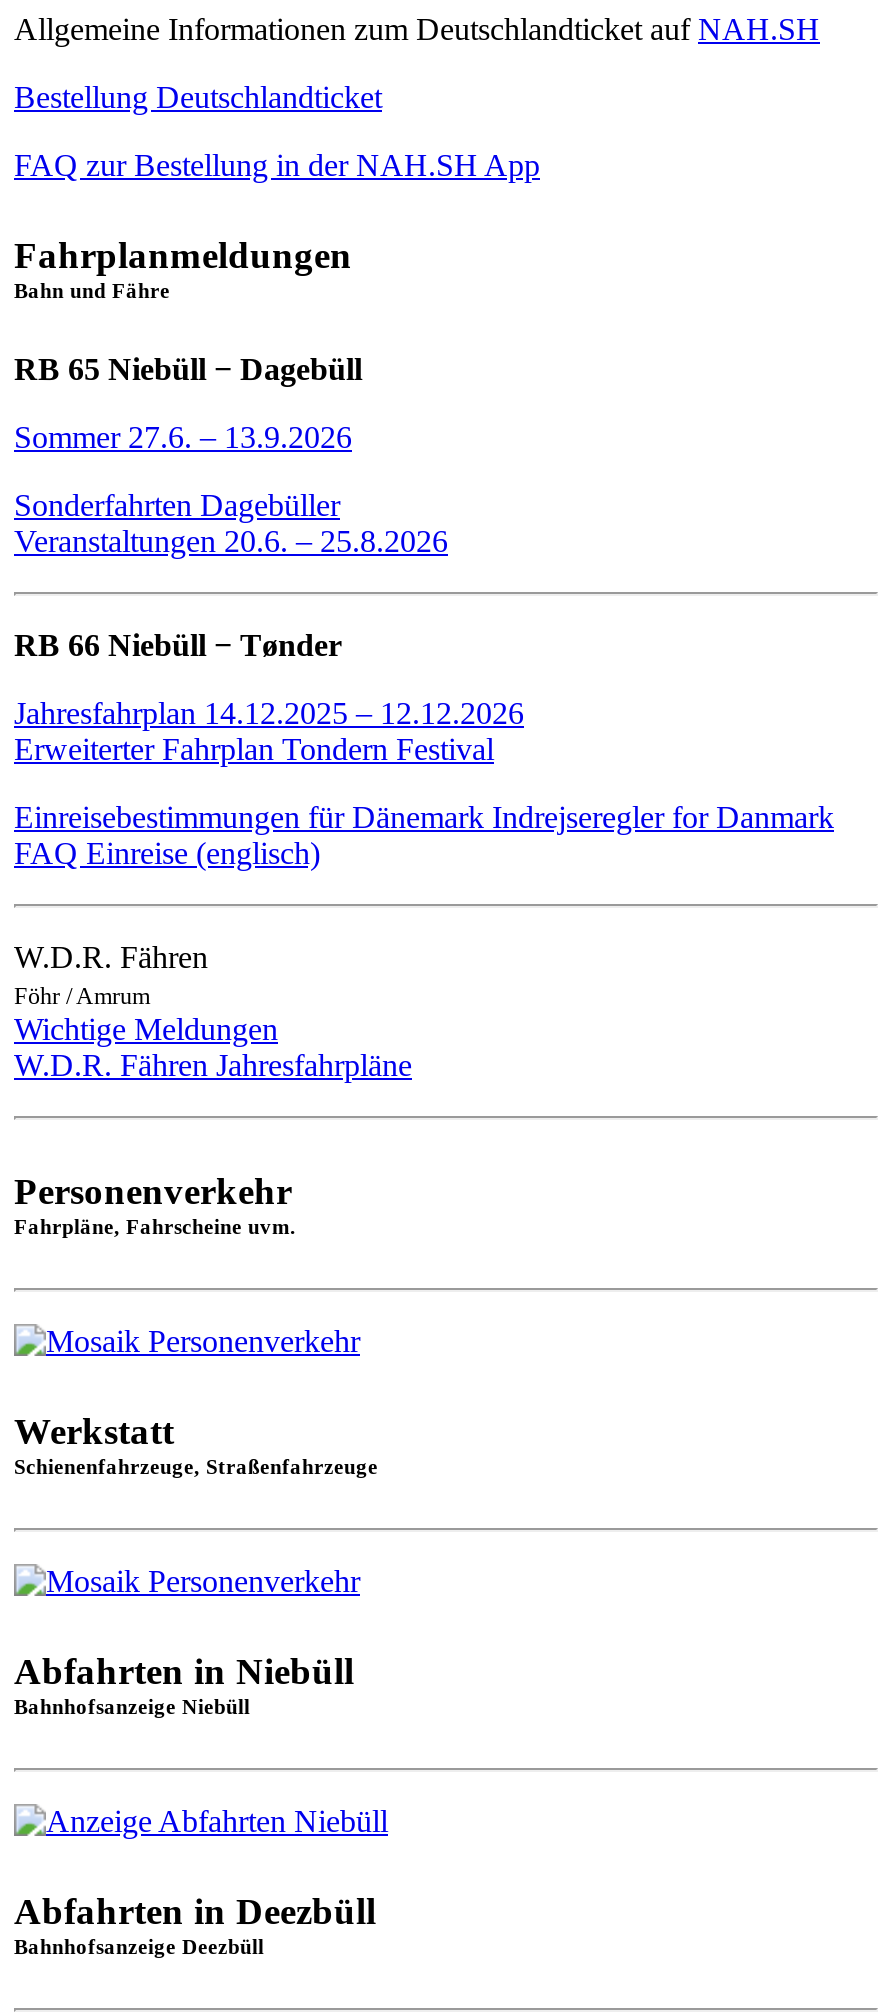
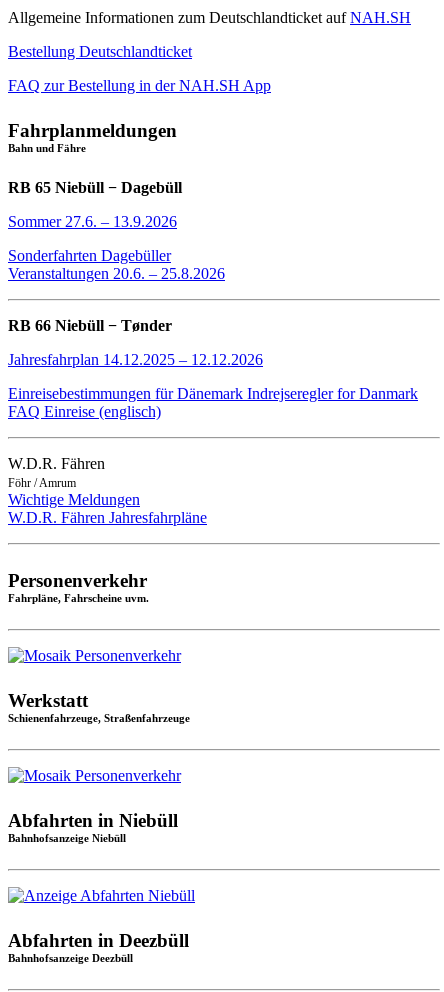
- Erweiterter Fahrplan Tondern Festival
